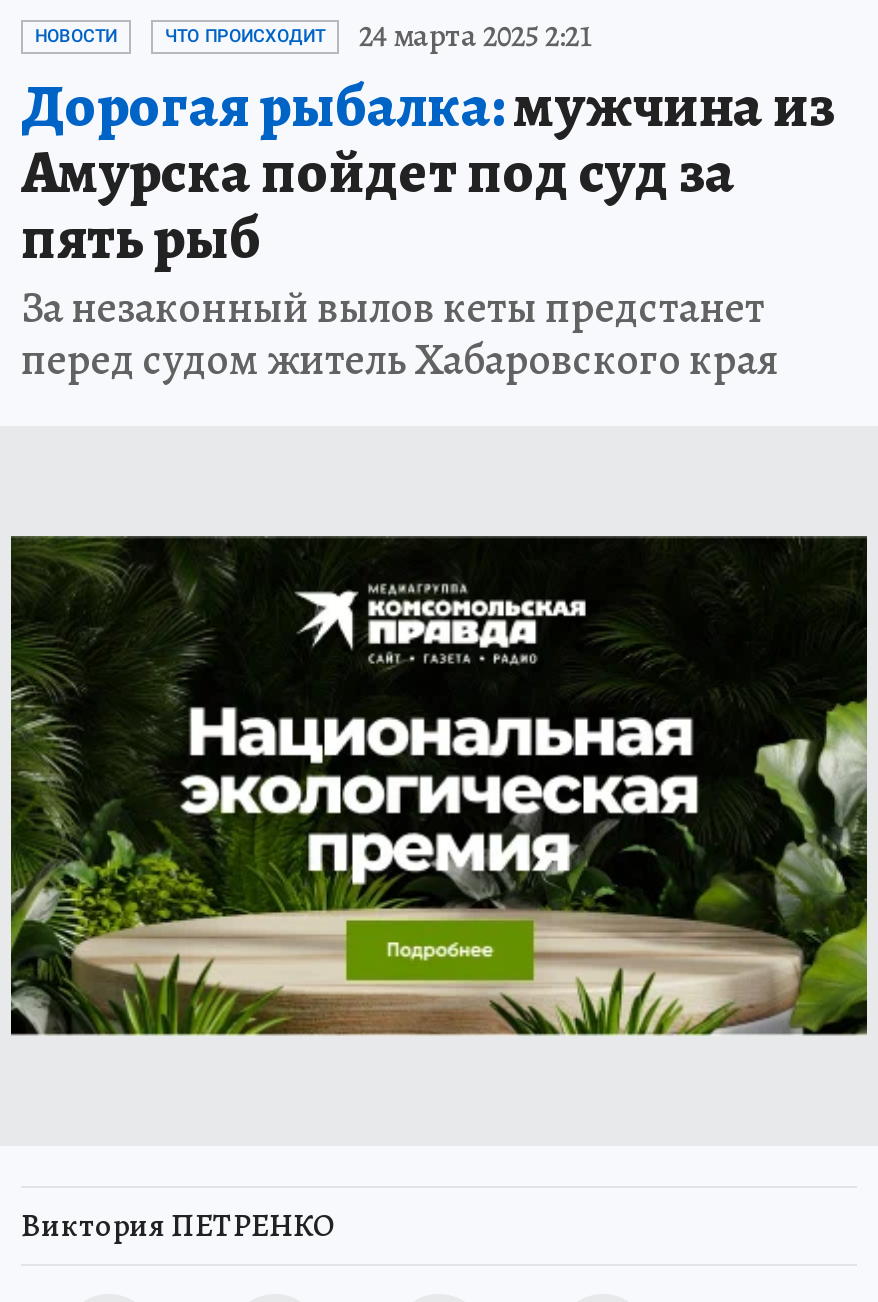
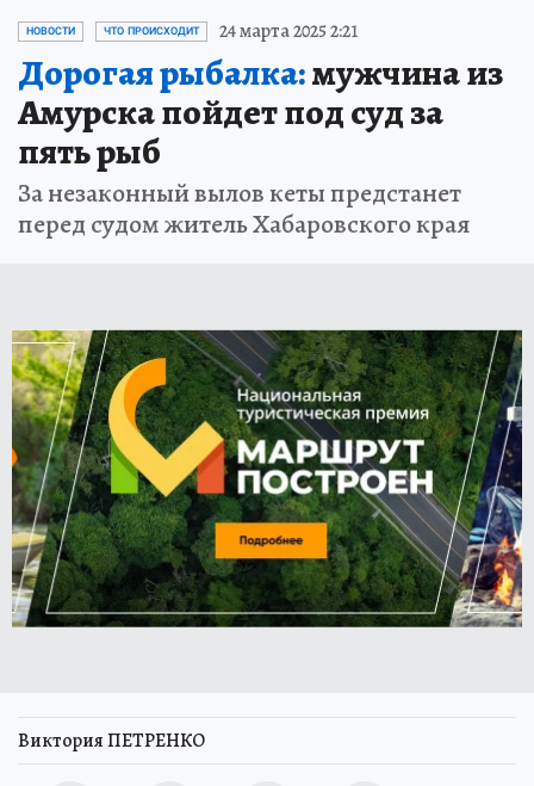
- [image]
+ [image]
